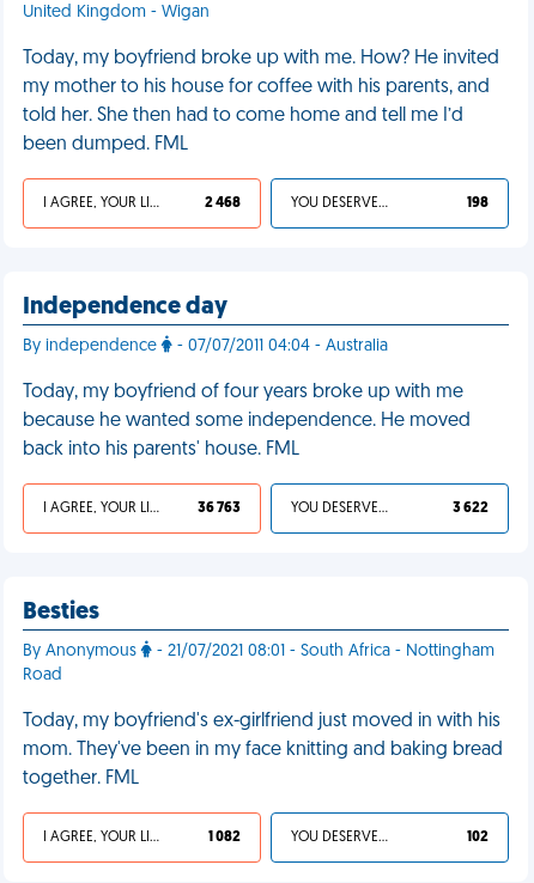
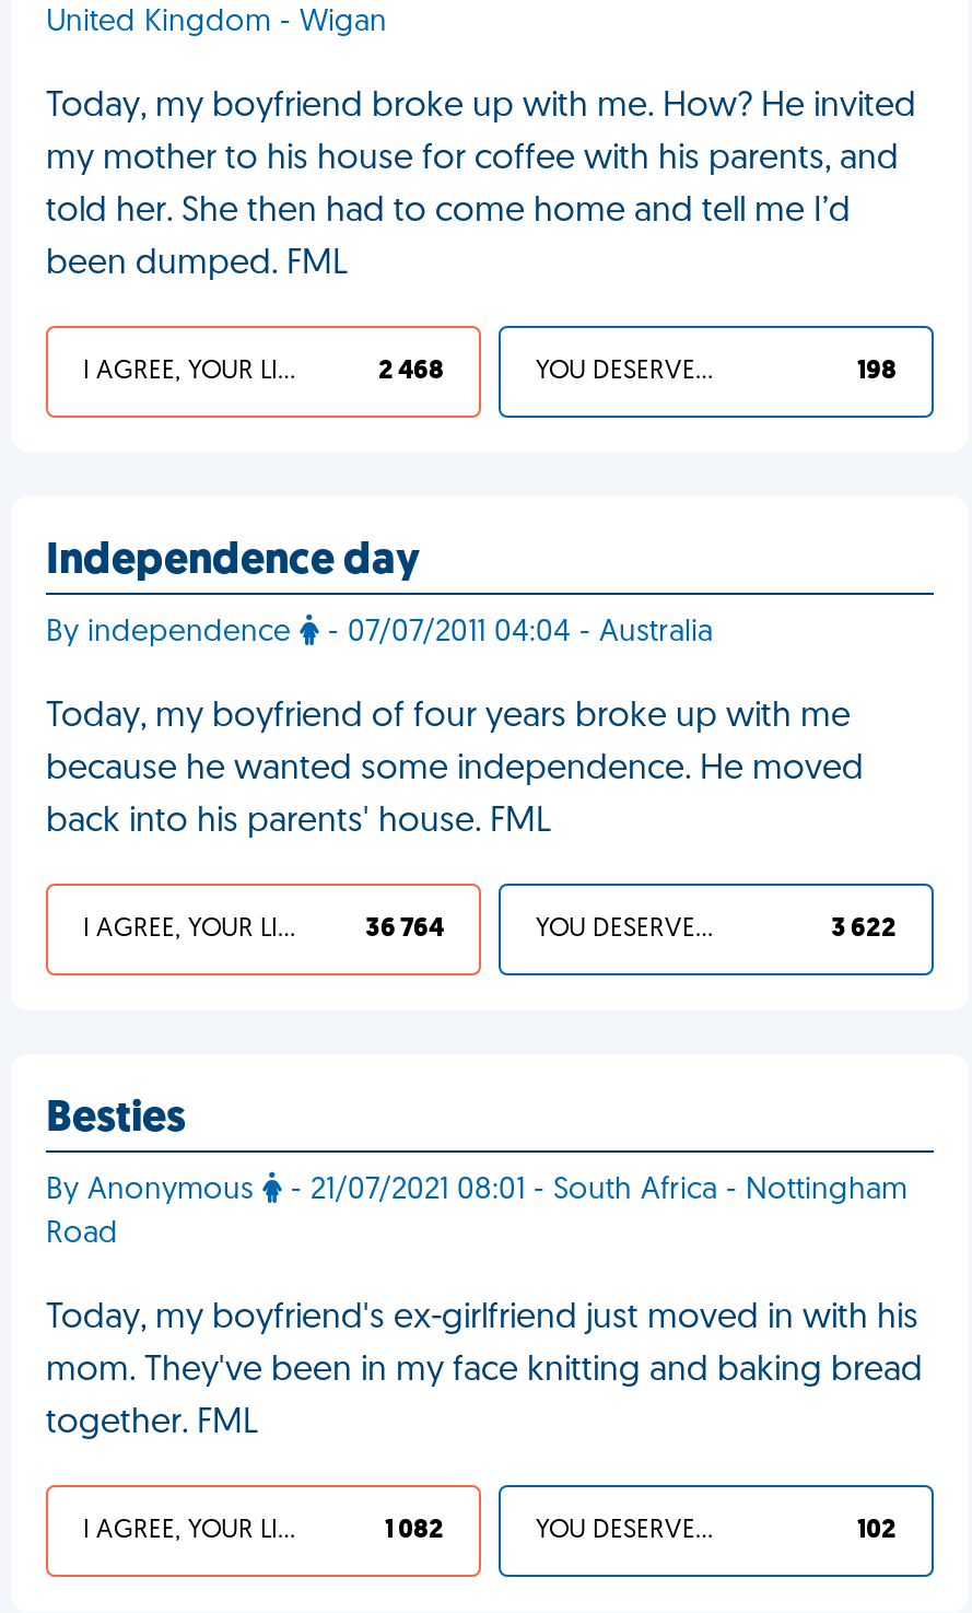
- 36 763
+ 36 764
